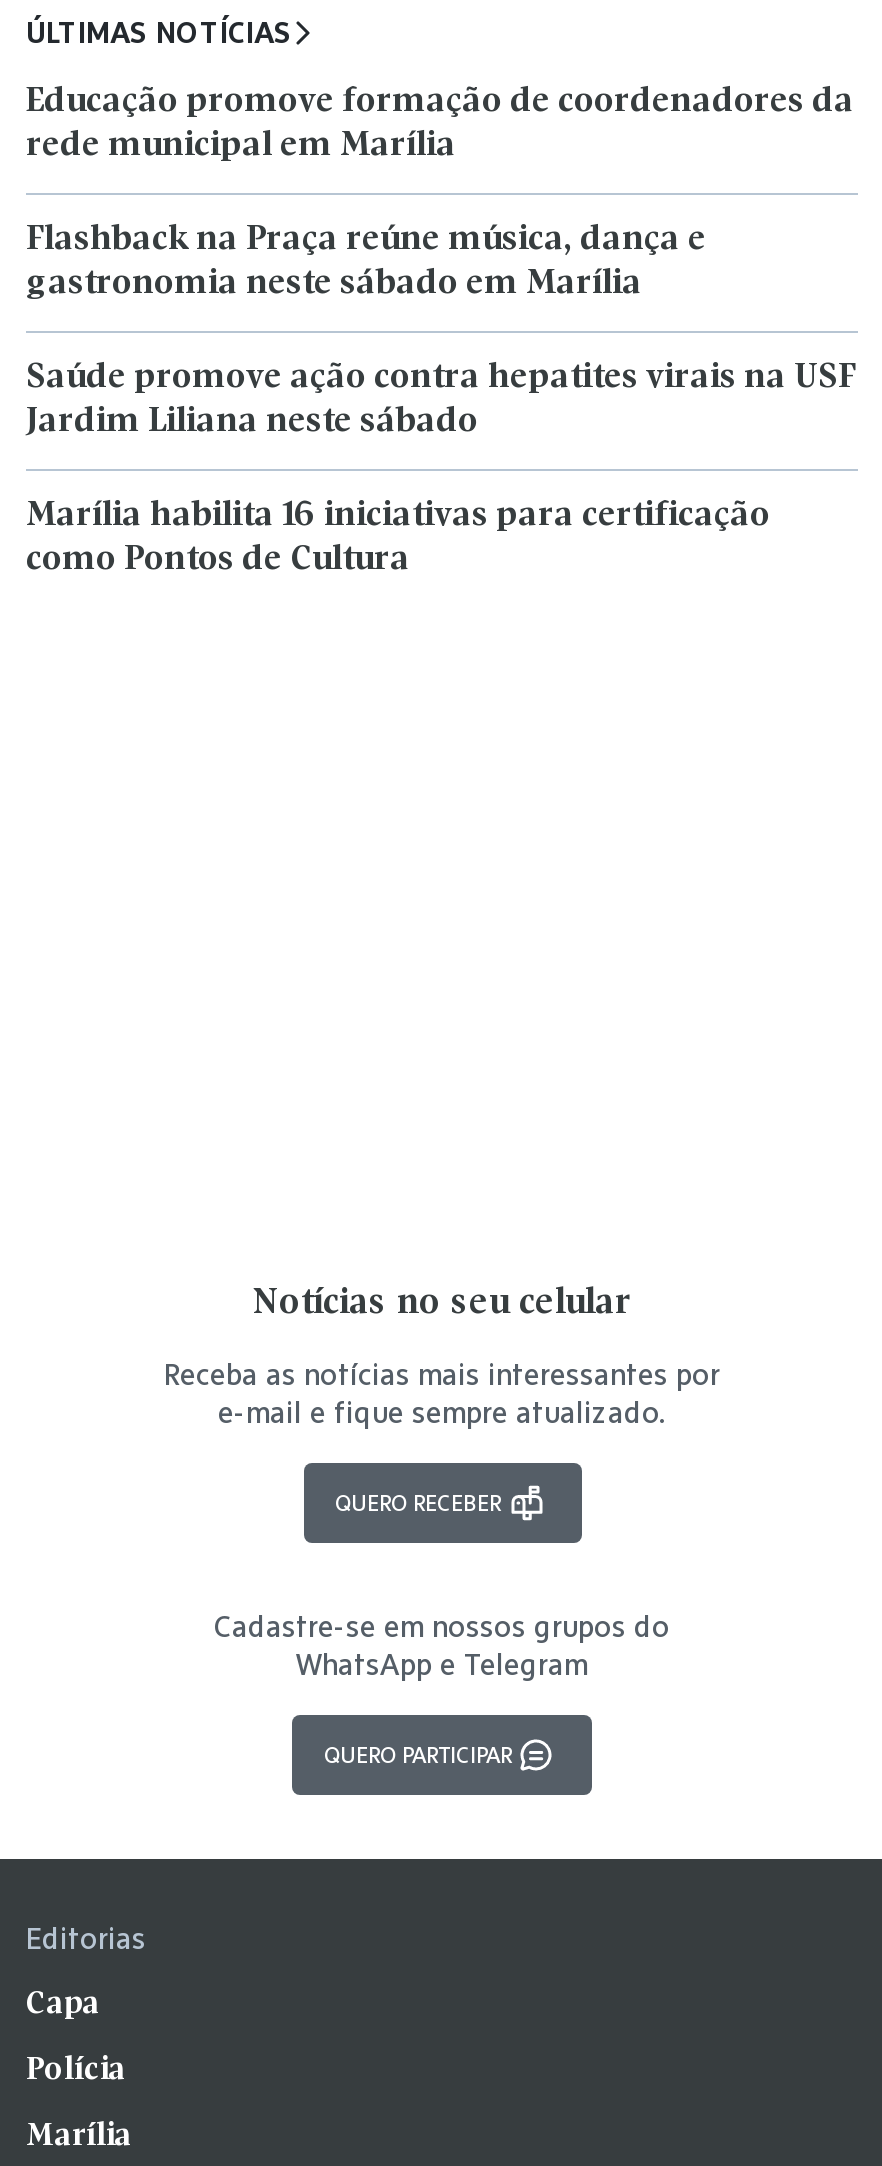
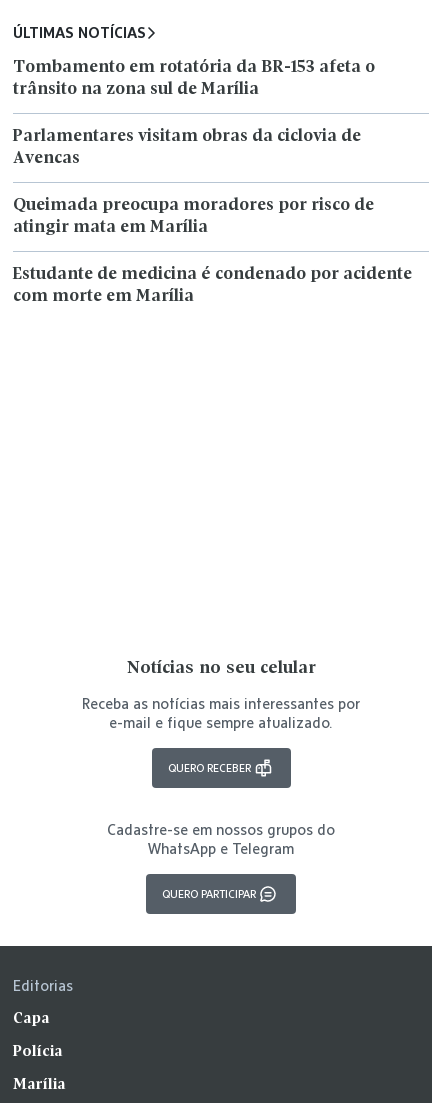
- Educação promove formação de coordenadores da
- rede municipal em Marília
+ Tombamento em rotatória da BR-153 afeta o
+ trânsito na zona sul de Marília

- Flashback na Praça reúne música, dança e
- gastronomia neste sábado em Marília
+ Parlamentares visitam obras da ciclovia de
+ Avencas

- Saúde promove ação contra hepatites virais na USF
- Jardim Liliana neste sábado
+ Queimada preocupa moradores por risco de
+ atingir mata em Marília

- Marília habilita 16 iniciativas para certificação
- como Pontos de Cultura
+ Estudante de medicina é condenado por acidente
+ com morte em Marília
